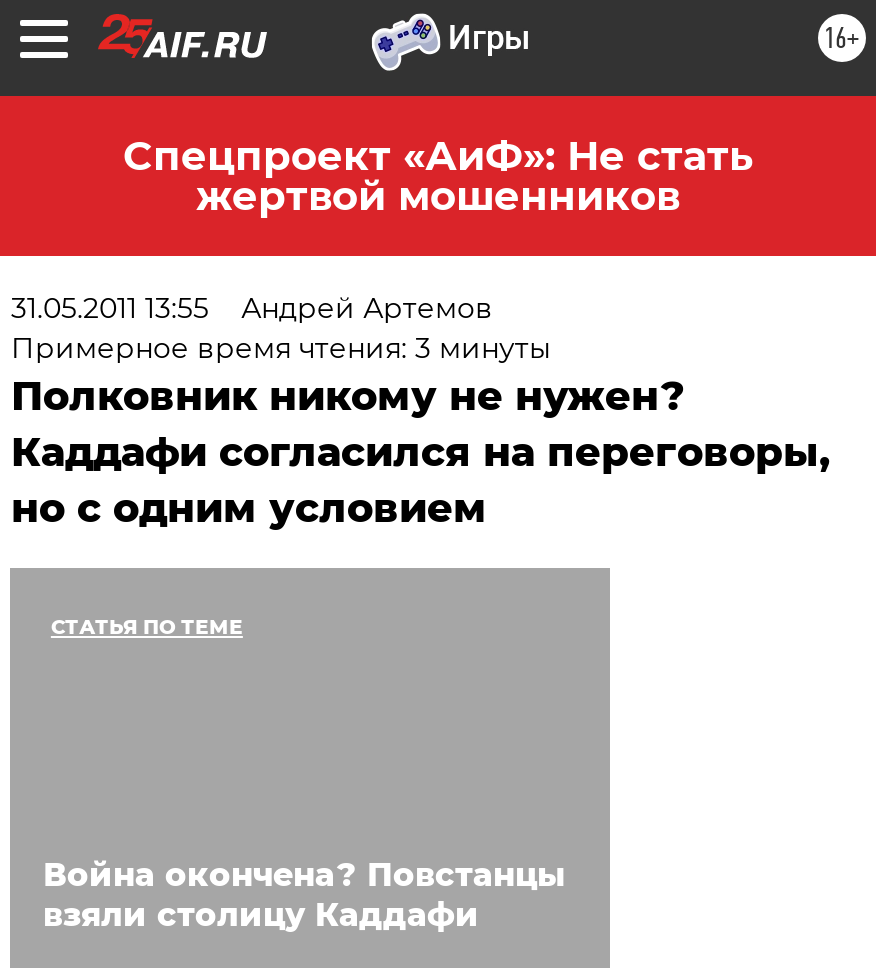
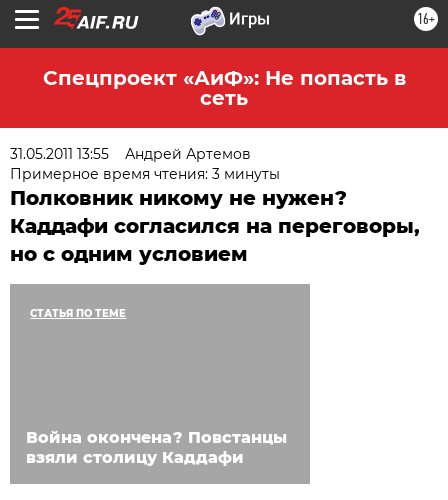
- Спецпроект «АиФ»: Не стать
- жертвой мошенников
+ Спецпроект «АиФ»: Не попасть в
+ сеть
